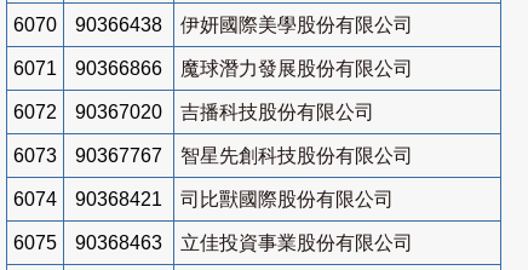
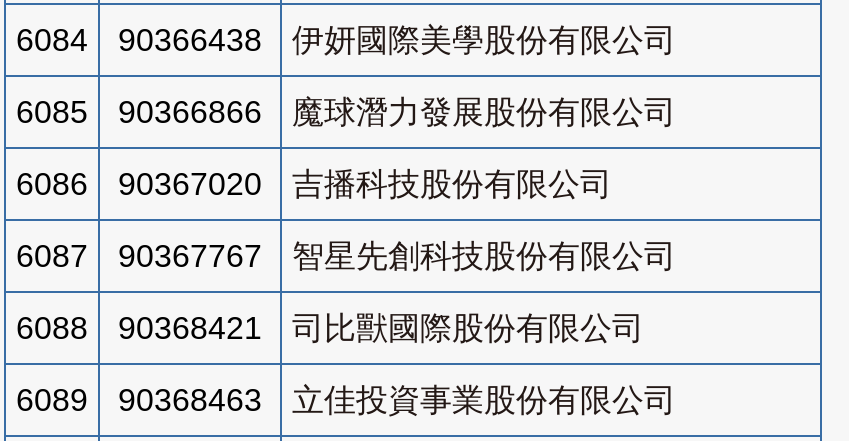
- 6070 90366438 伊妍國際美學股份有限公司
+ 6084 90366438 伊妍國際美學股份有限公司

- 6071 90366866 魔球潛力發展股份有限公司
+ 6085 90366866 魔球潛力發展股份有限公司

- 6072 90367020 吉播科技股份有限公司
+ 6086 90367020 吉播科技股份有限公司

- 6073 90367767 智星先創科技股份有限公司
+ 6087 90367767 智星先創科技股份有限公司

- 6074 90368421 司比獸國際股份有限公司
+ 6088 90368421 司比獸國際股份有限公司

- 6075 90368463 立佳投資事業股份有限公司
+ 6089 90368463 立佳投資事業股份有限公司
